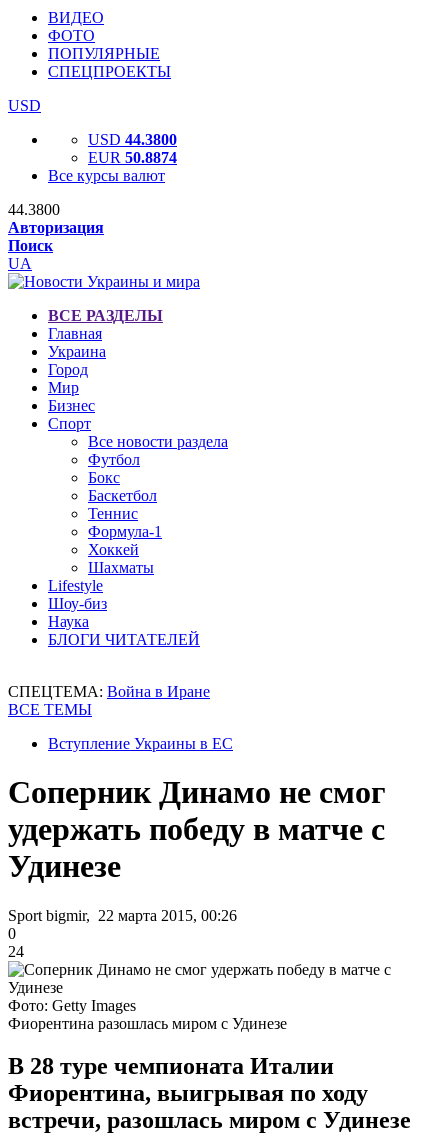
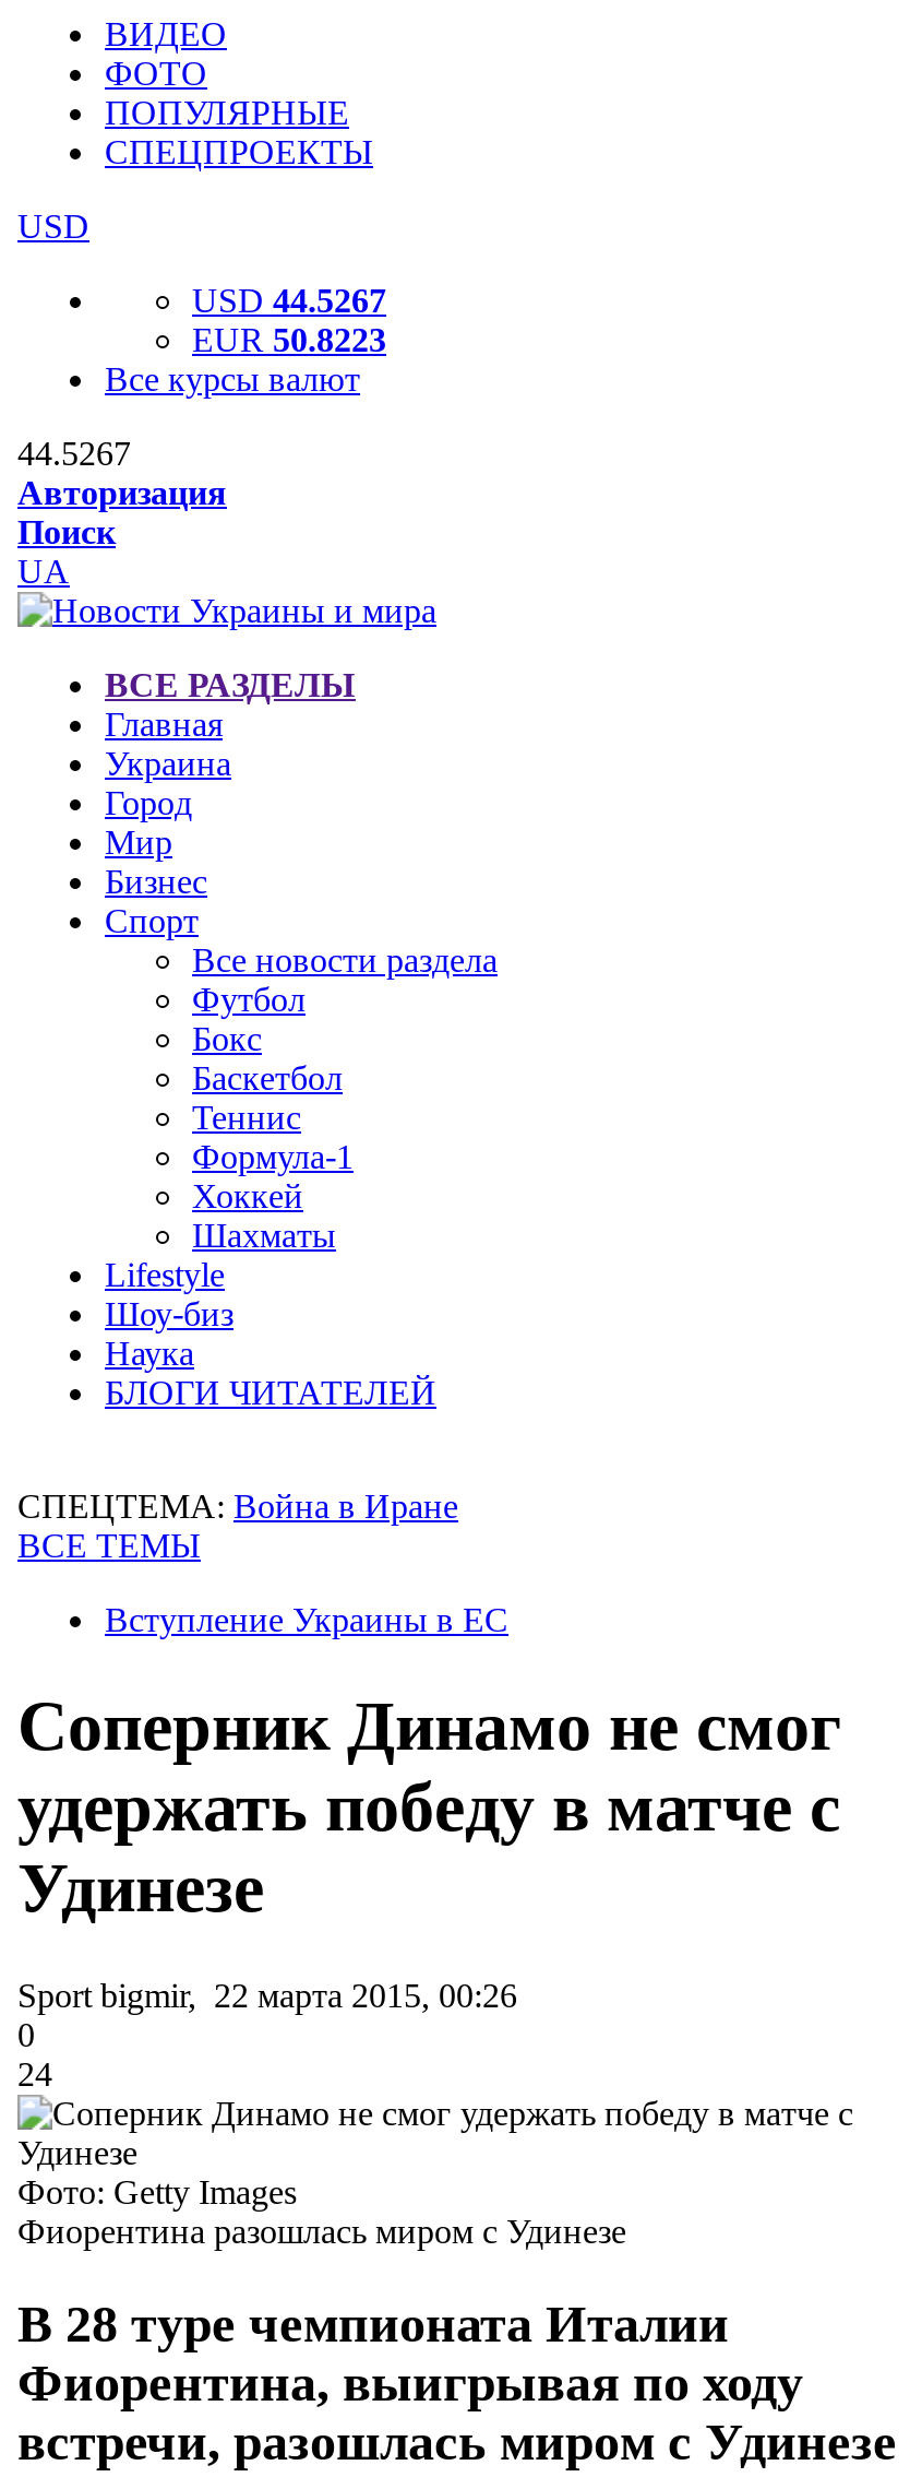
- USD 44.3800
+ USD 44.5267

- EUR 50.8874
+ EUR 50.8223

- 44.3800
+ 44.5267
